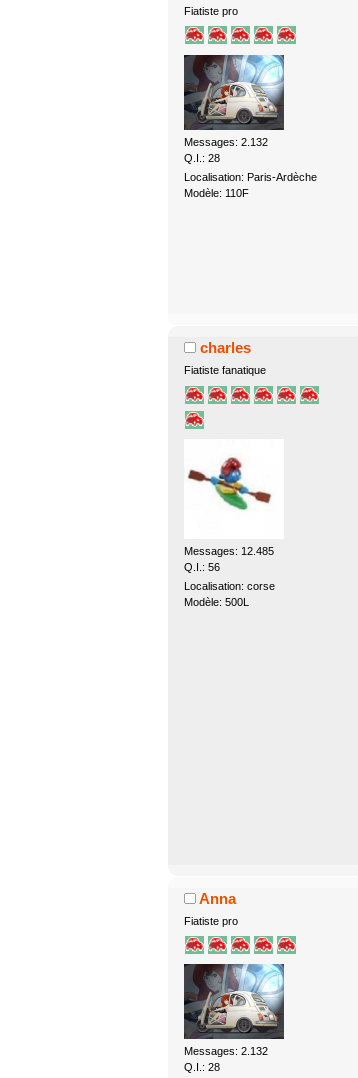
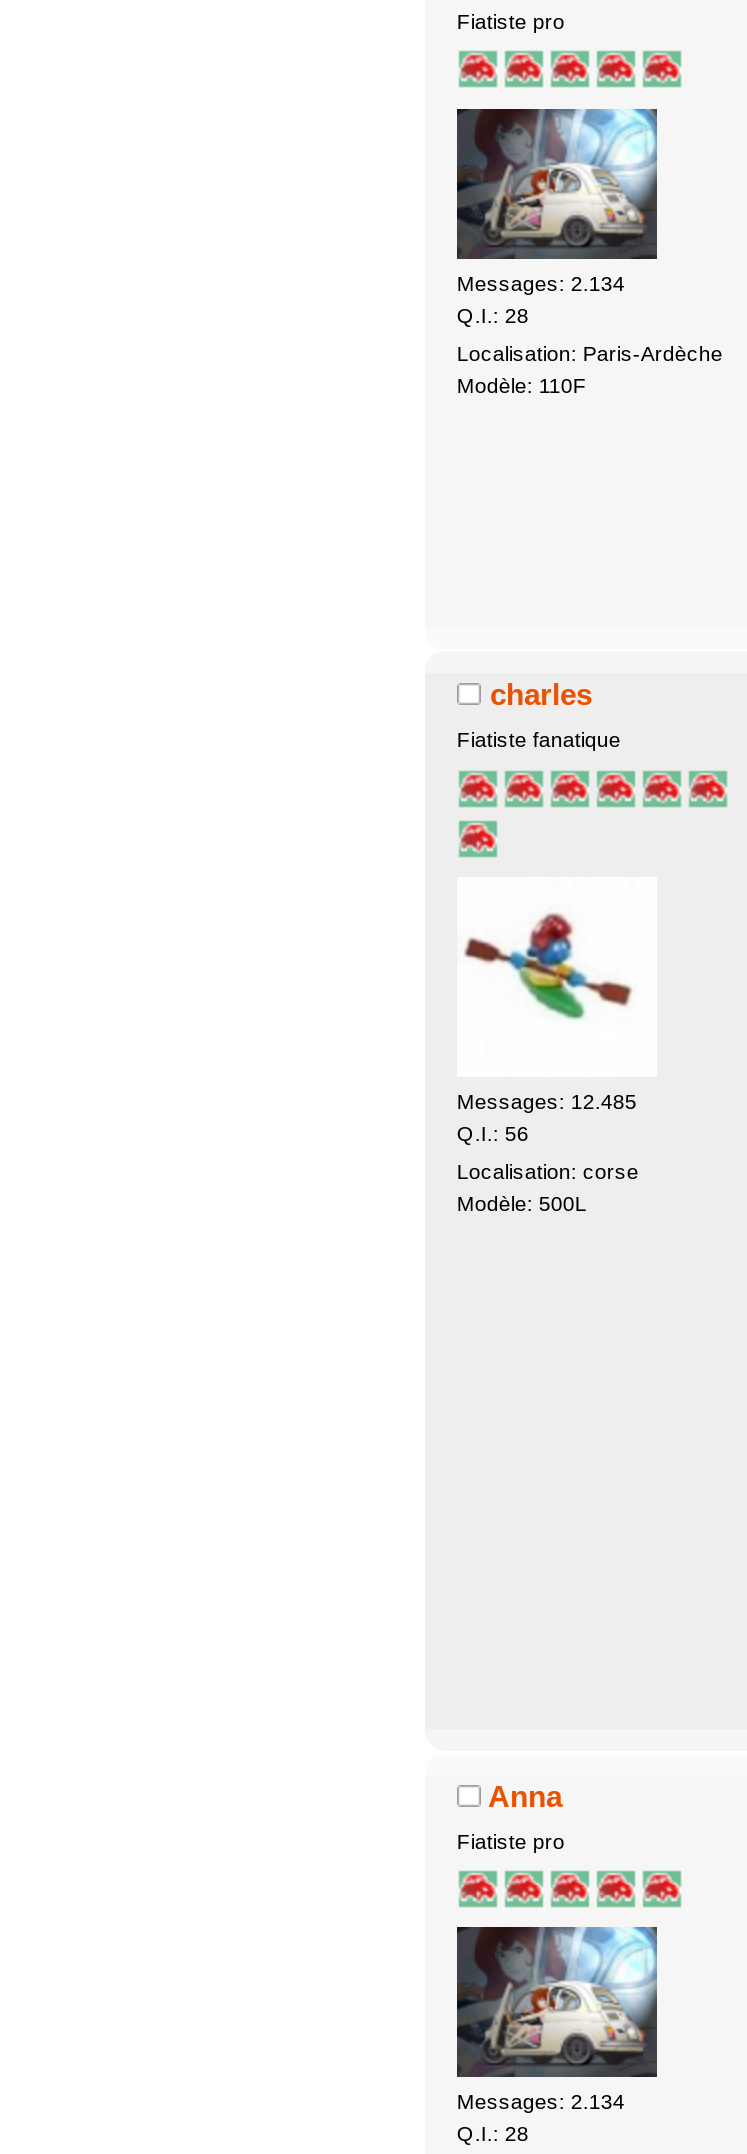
- Messages: 2.132
+ Messages: 2.134

- Messages: 2.132
+ Messages: 2.134
